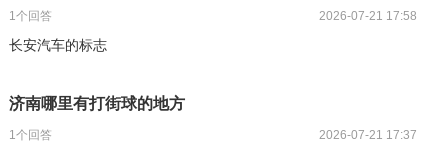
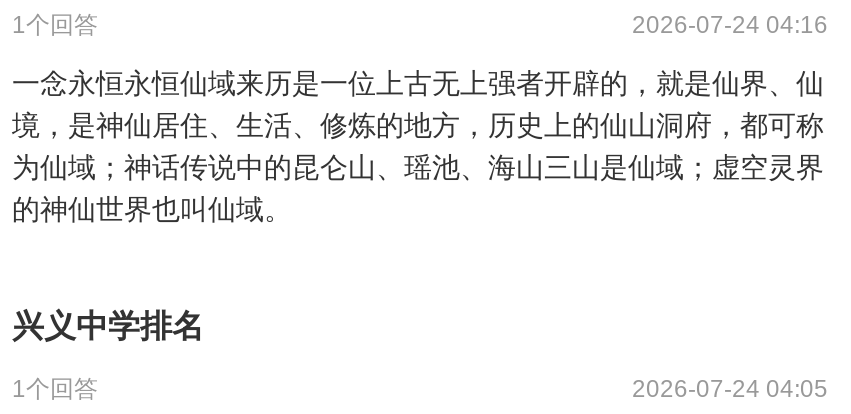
- 2026-07-21 17:58
+ 2026-07-24 04:16

- 长安汽车的标志
+ 一念永恒永恒仙域来历是一位上古无上强者开辟的，就是仙界、仙
+ 境，是神仙居住、生活、修炼的地方，历史上的仙山洞府，都可称
+ 为仙域；神话传说中的昆仑山、瑶池、海山三山是仙域；虚空灵界
+ 的神仙世界也叫仙域。

- 济南哪里有打街球的地方
+ 兴义中学排名

- 2026-07-21 17:37
+ 2026-07-24 04:05
